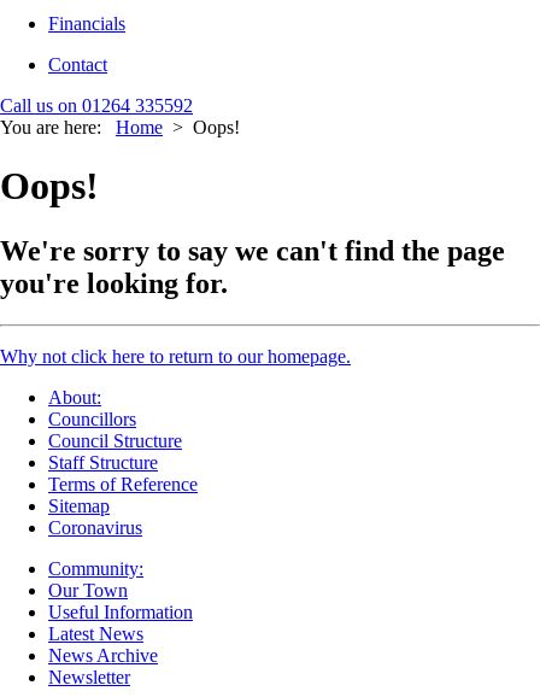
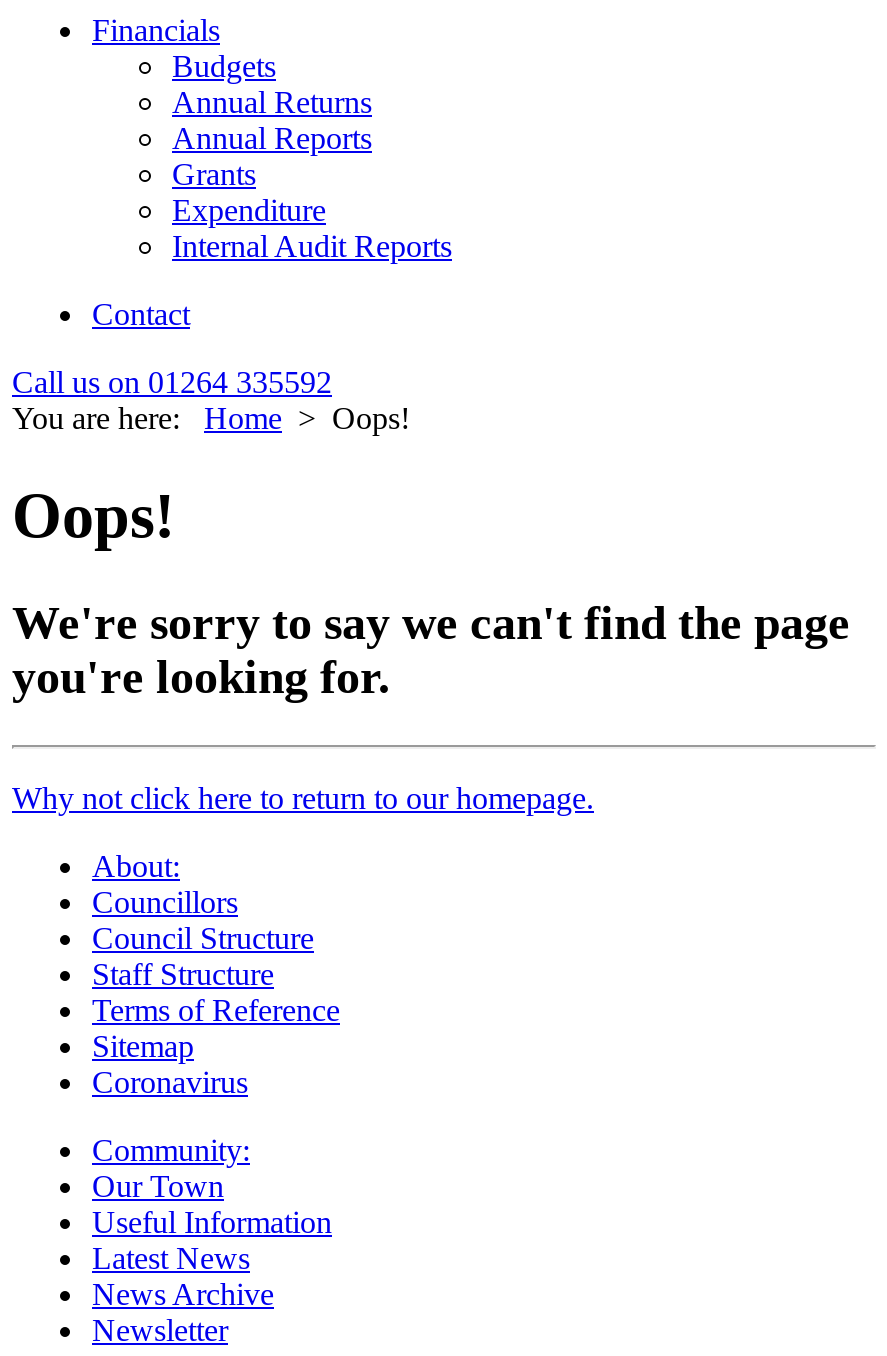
+ Budgets
+ Annual Returns
+ Annual Reports
+ Grants
+ Expenditure
+ Internal Audit Reports
